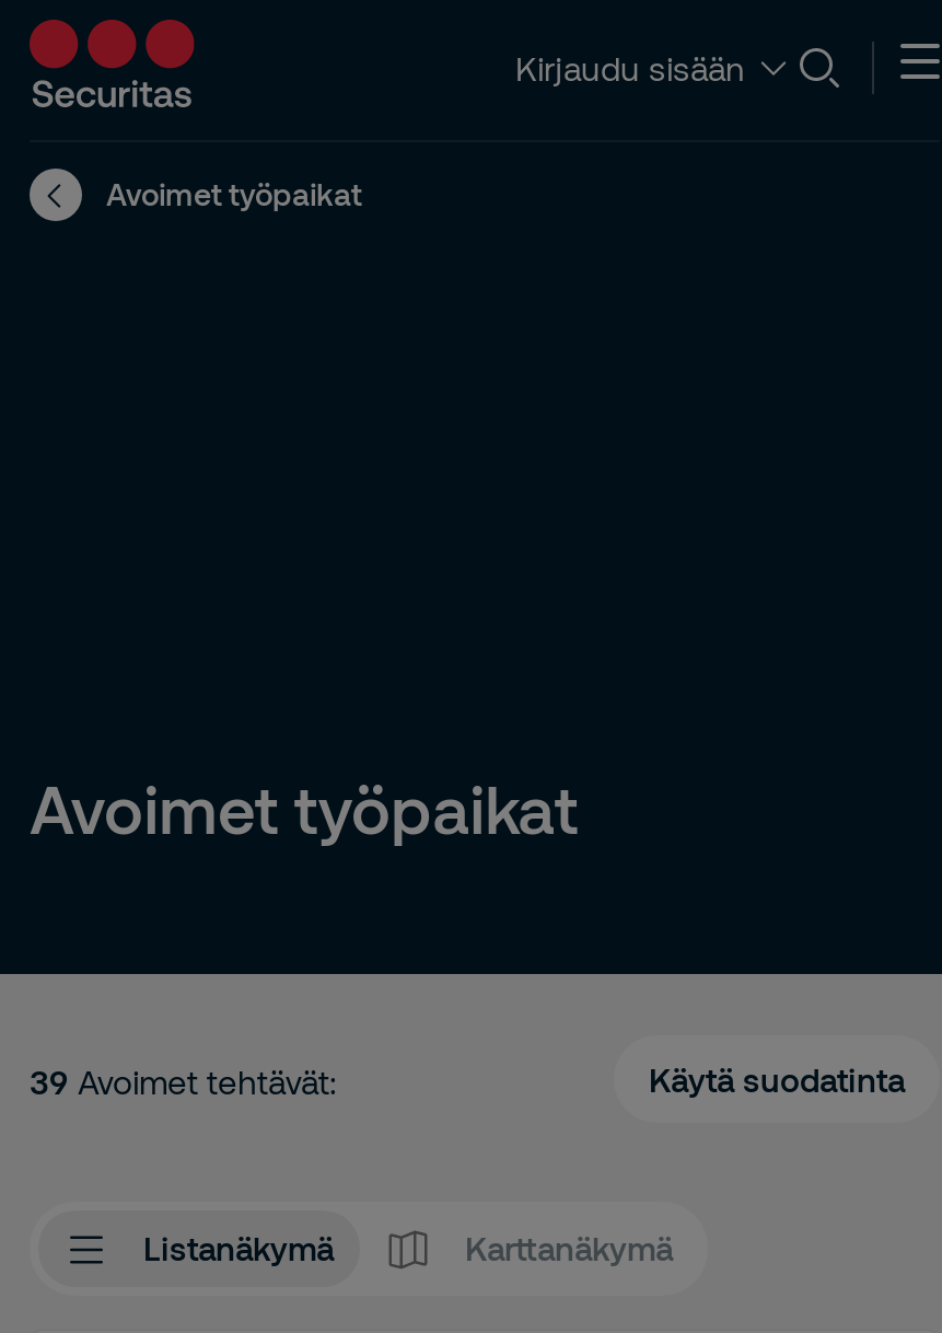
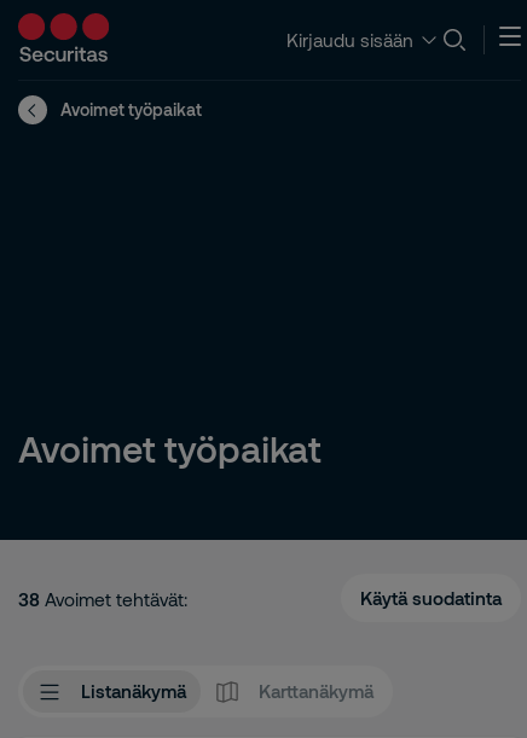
- 39 Avoimet tehtävät:
+ 38 Avoimet tehtävät:
